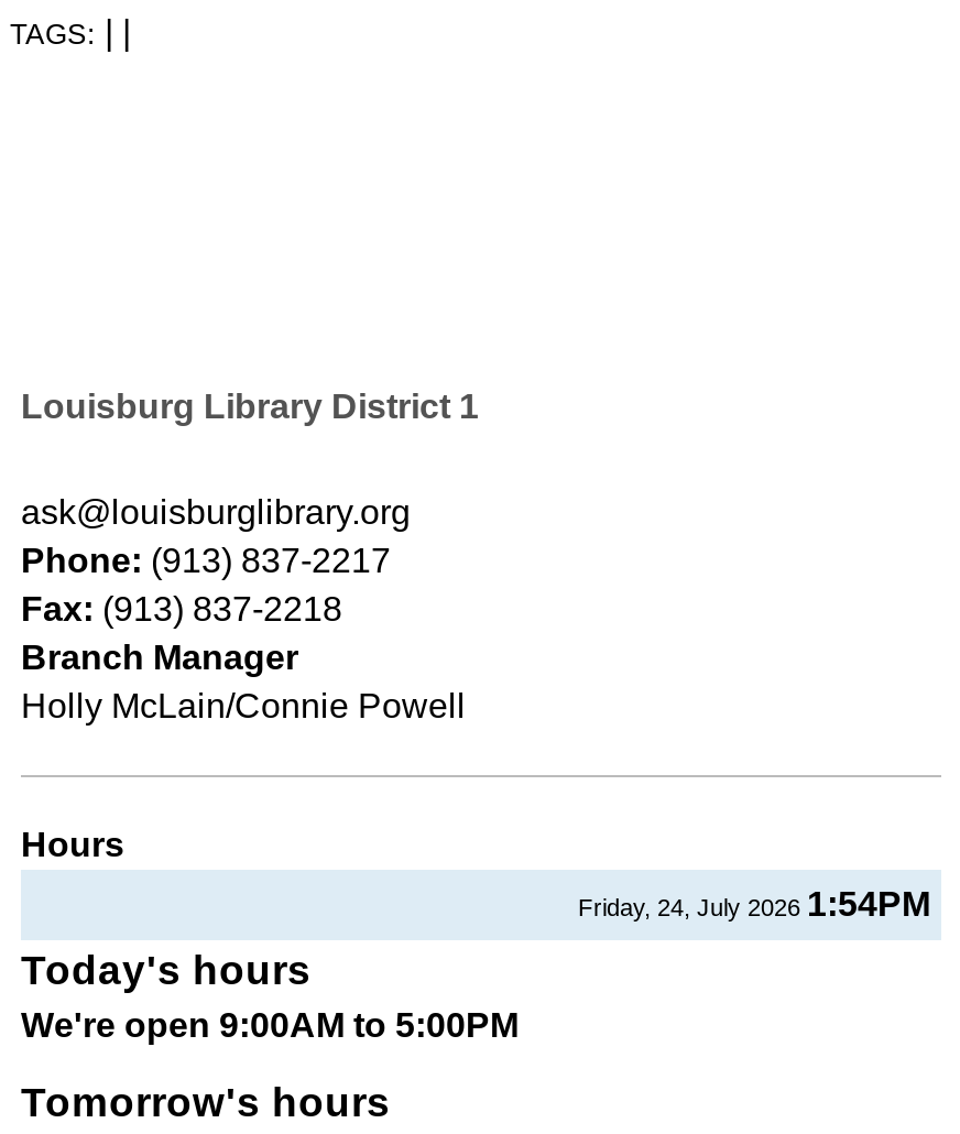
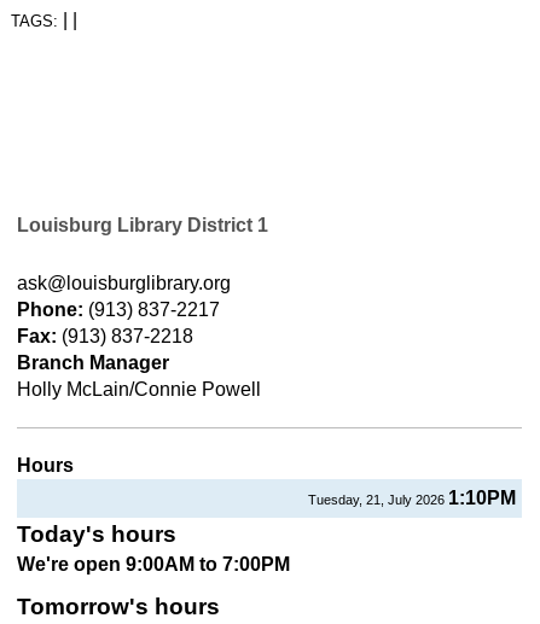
- Friday, 24, July 2026 1:54PM
+ Tuesday, 21, July 2026 1:10PM

- We're open 9:00AM to 5:00PM
+ We're open 9:00AM to 7:00PM
